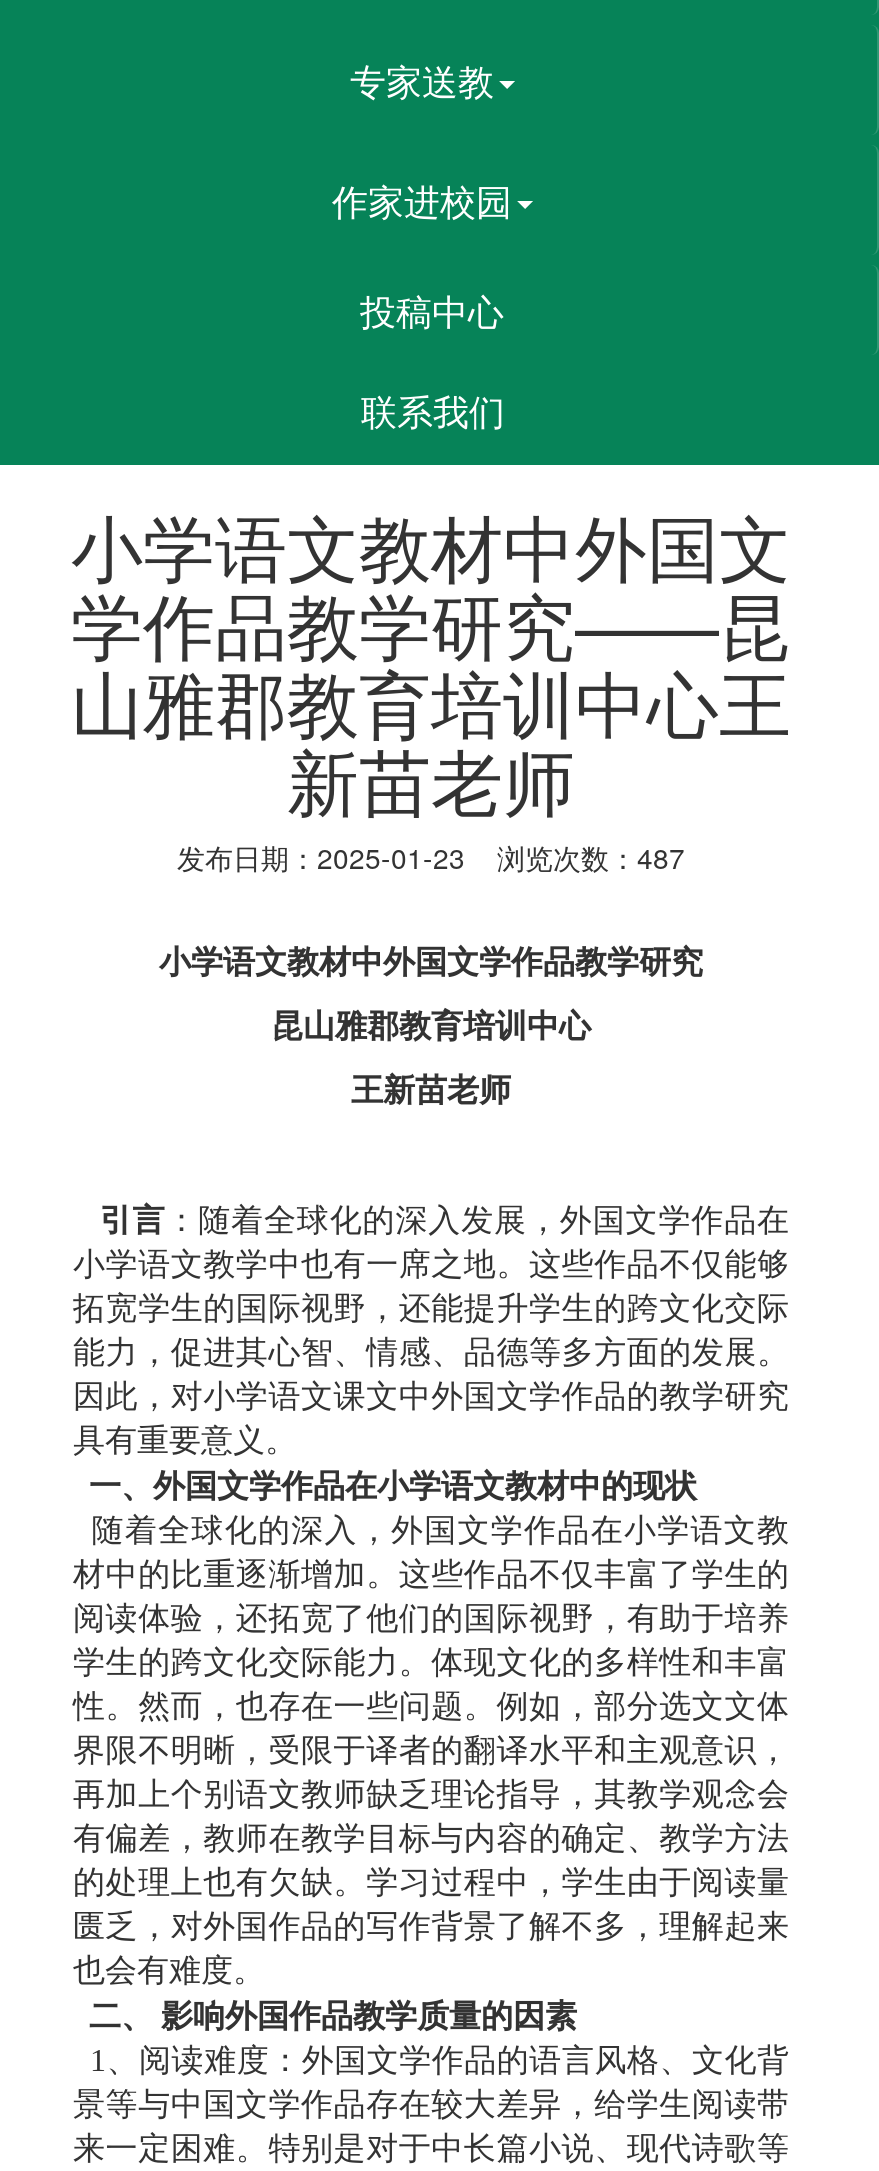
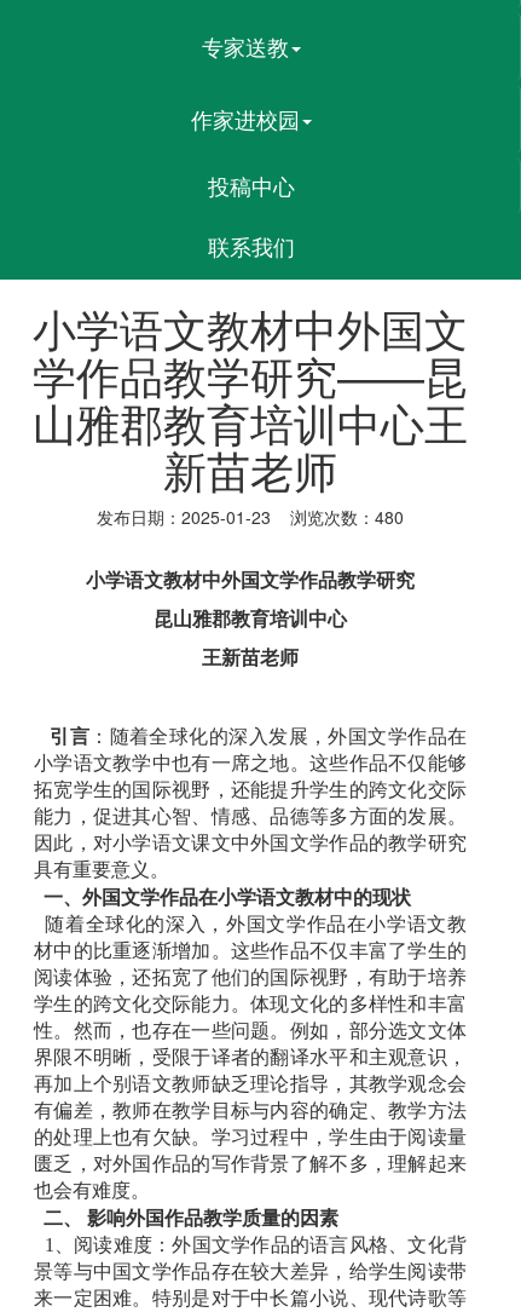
- 发布日期：2025-01-23 浏览次数：487
+ 发布日期：2025-01-23 浏览次数：480
